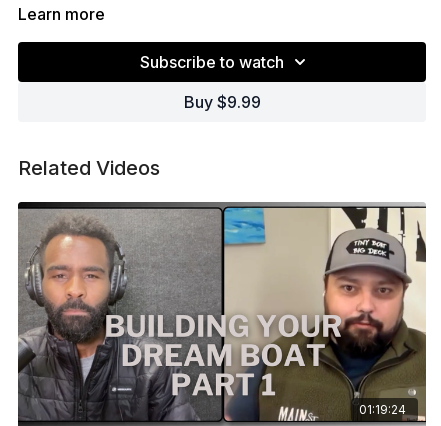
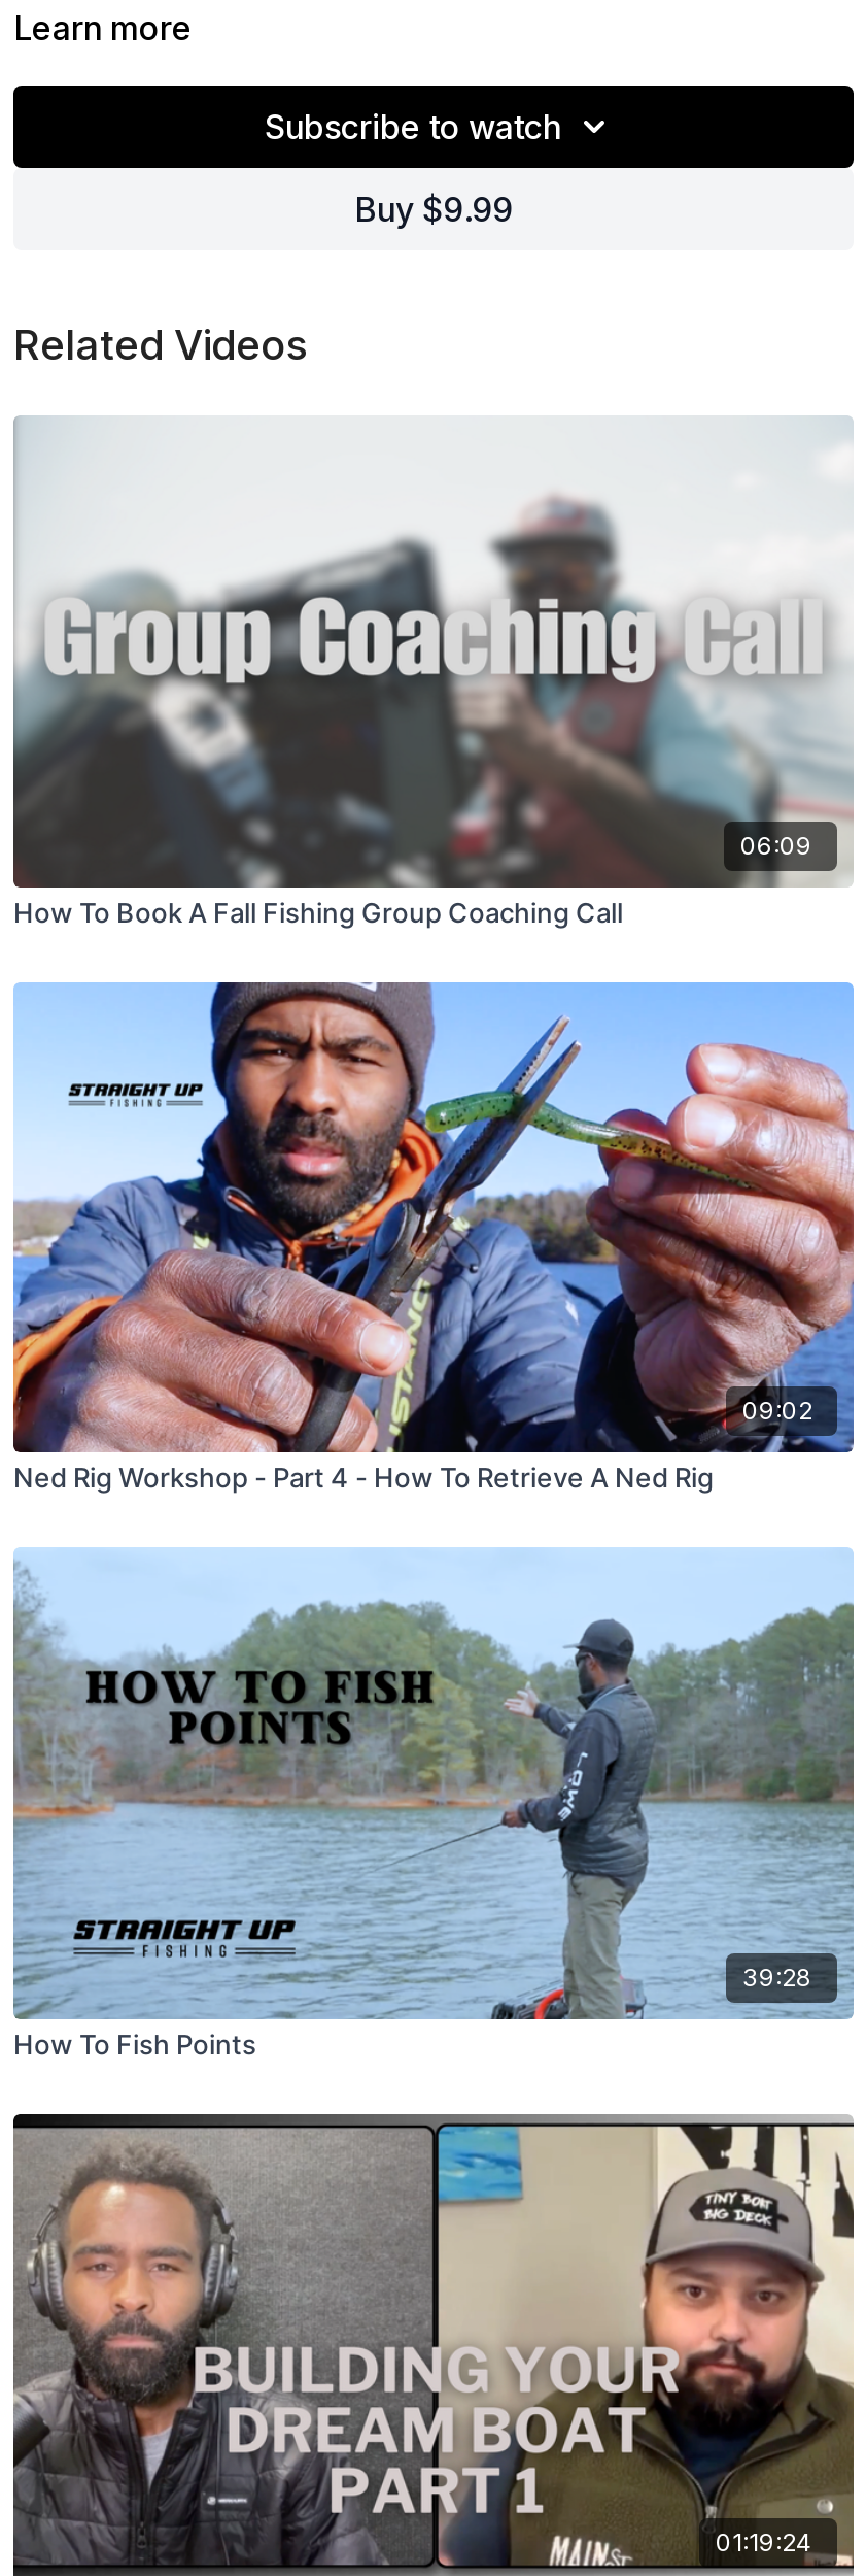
+ [image]
+ 09:02
+ Ned Rig Workshop - Part 4 - How To Retrieve A Ned Rig

+ [image]
+ 39:28
+ How To Fish Points

+ [image]
+ 06:09
+ How To Book A Fall Fishing Group Coaching Call
